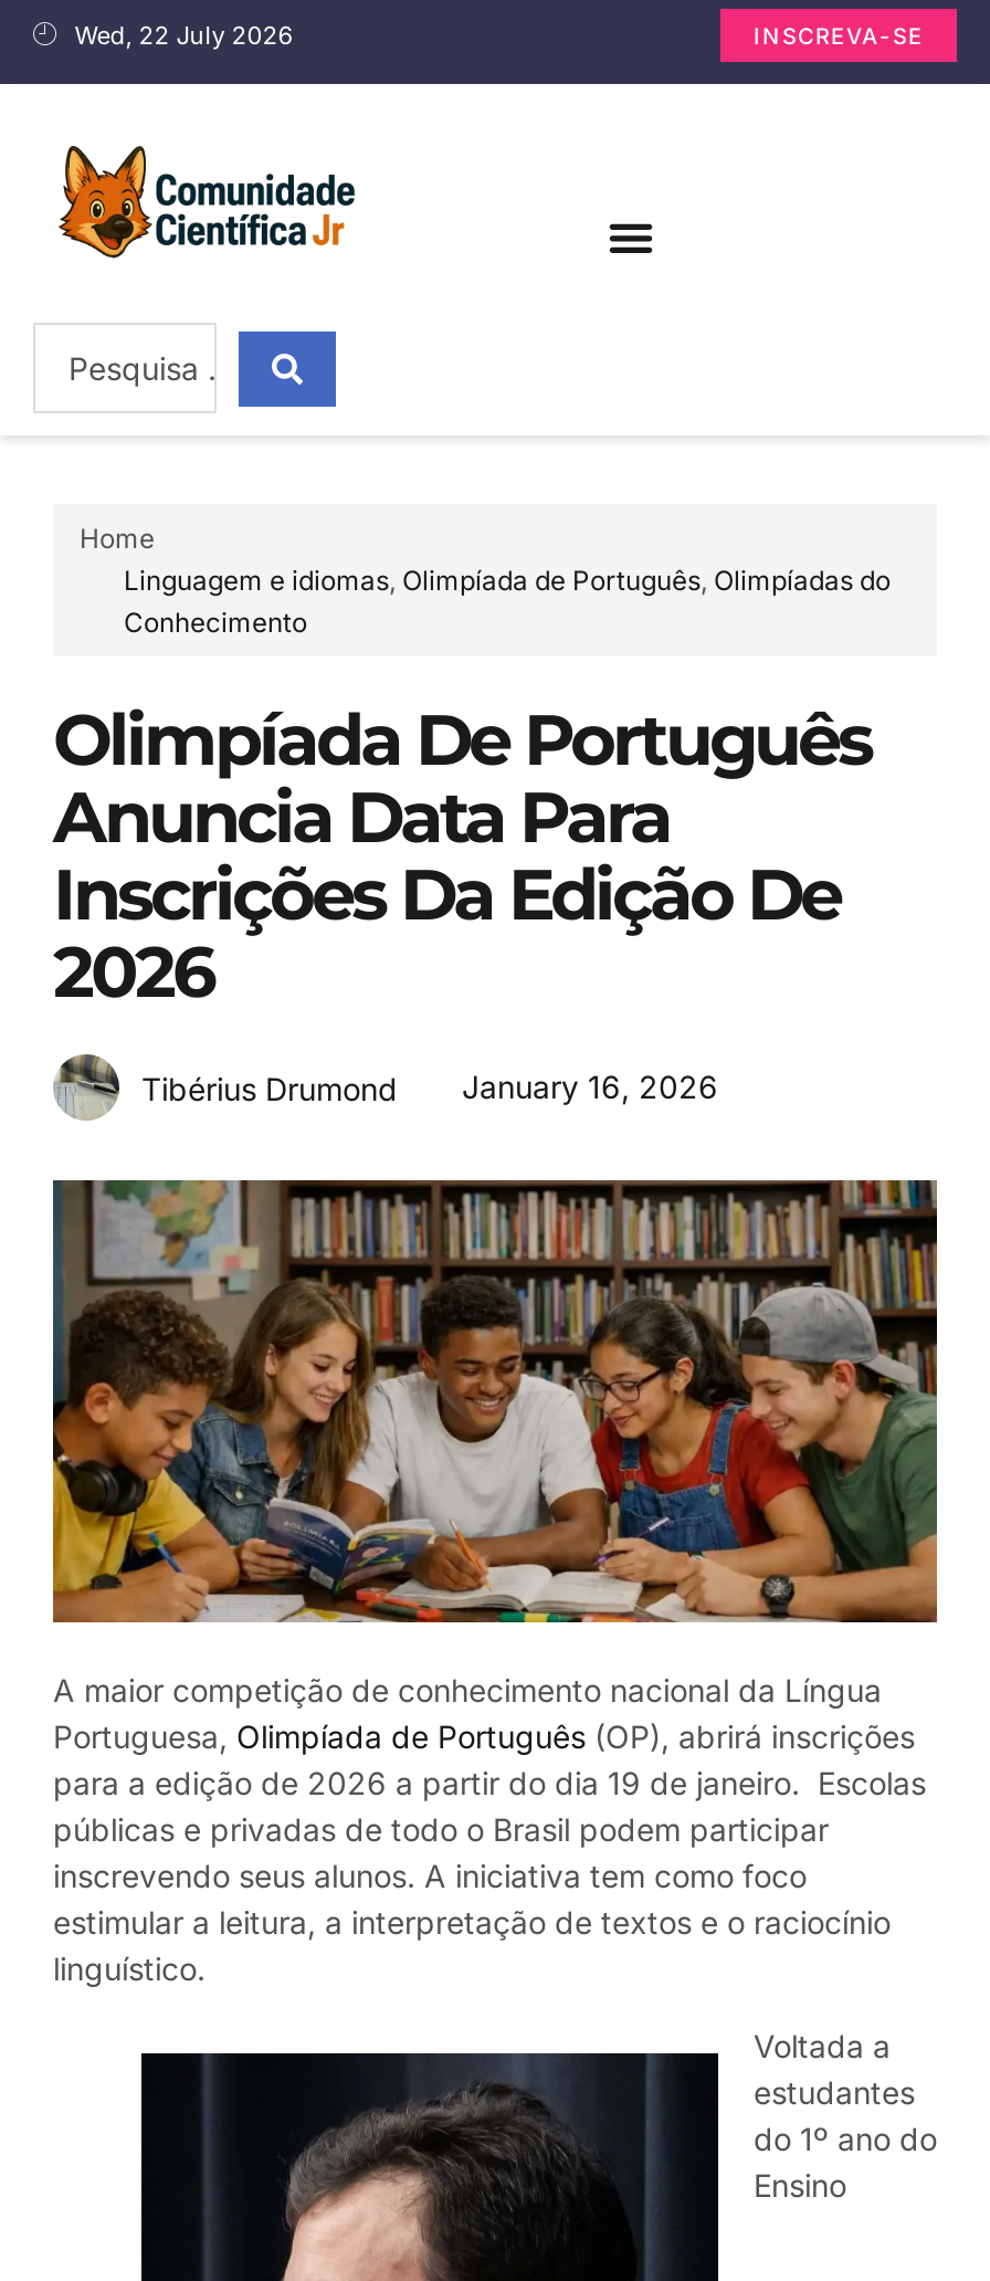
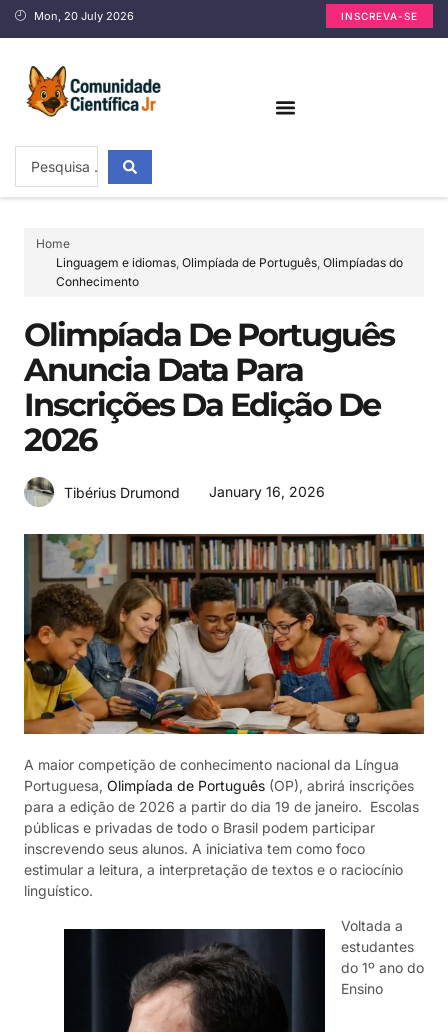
- Wed, 22 July 2026
+ Mon, 20 July 2026
